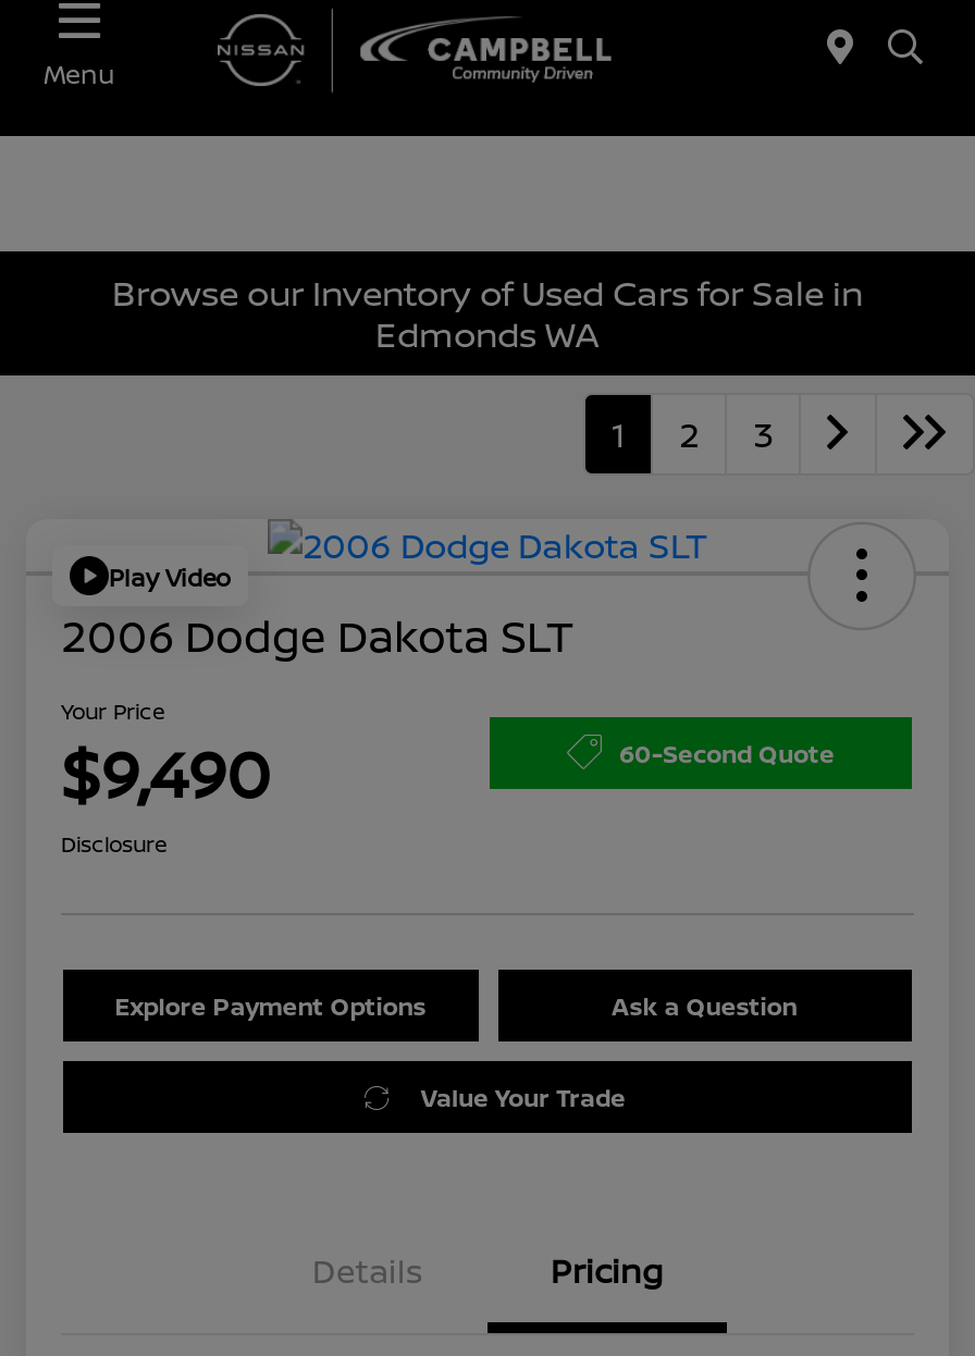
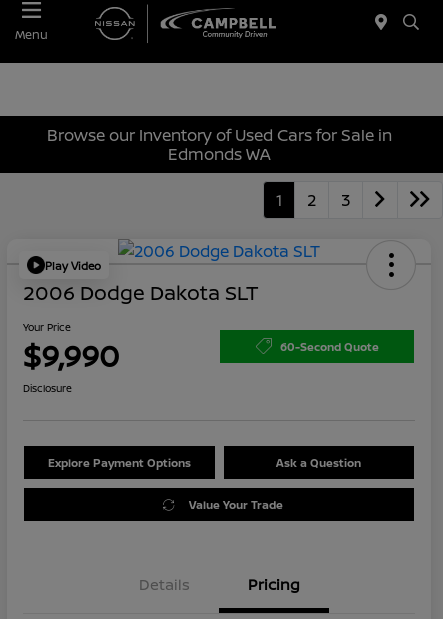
- $9,490
+ $9,990
